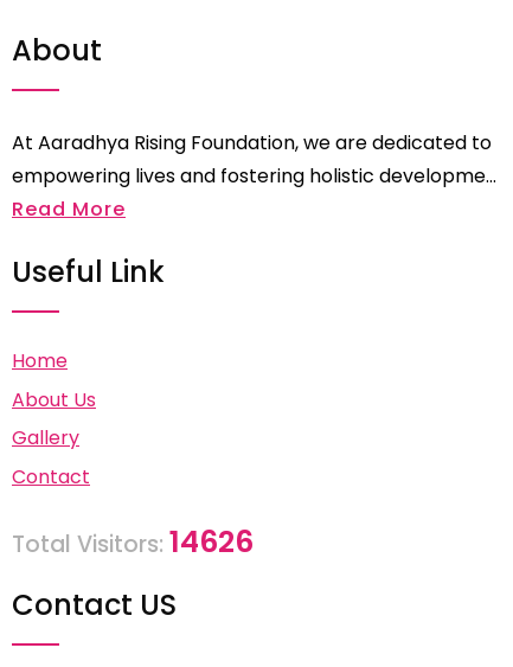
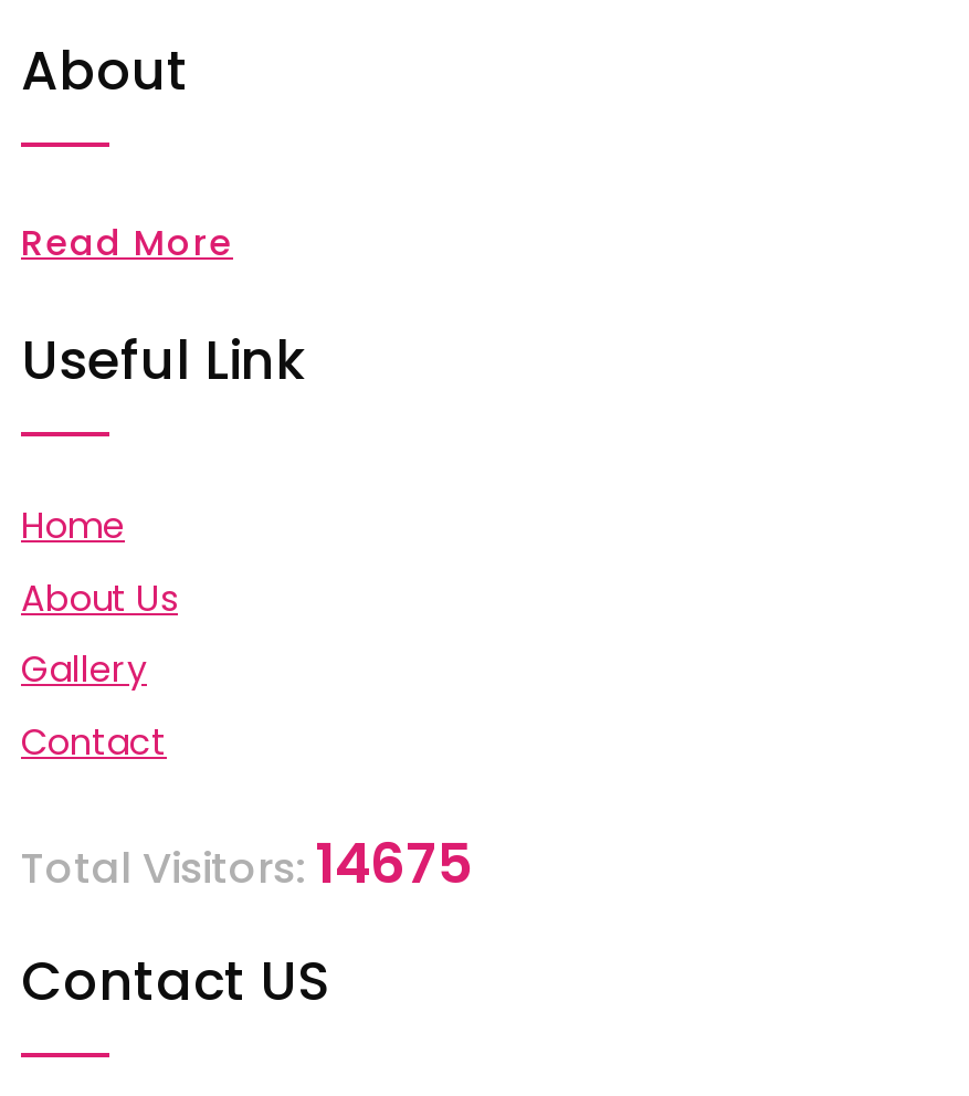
- At Aaradhya Rising Foundation, we are dedicated to
- empowering lives and fostering holistic developme...

- Total Visitors: 14626
+ Total Visitors: 14675
